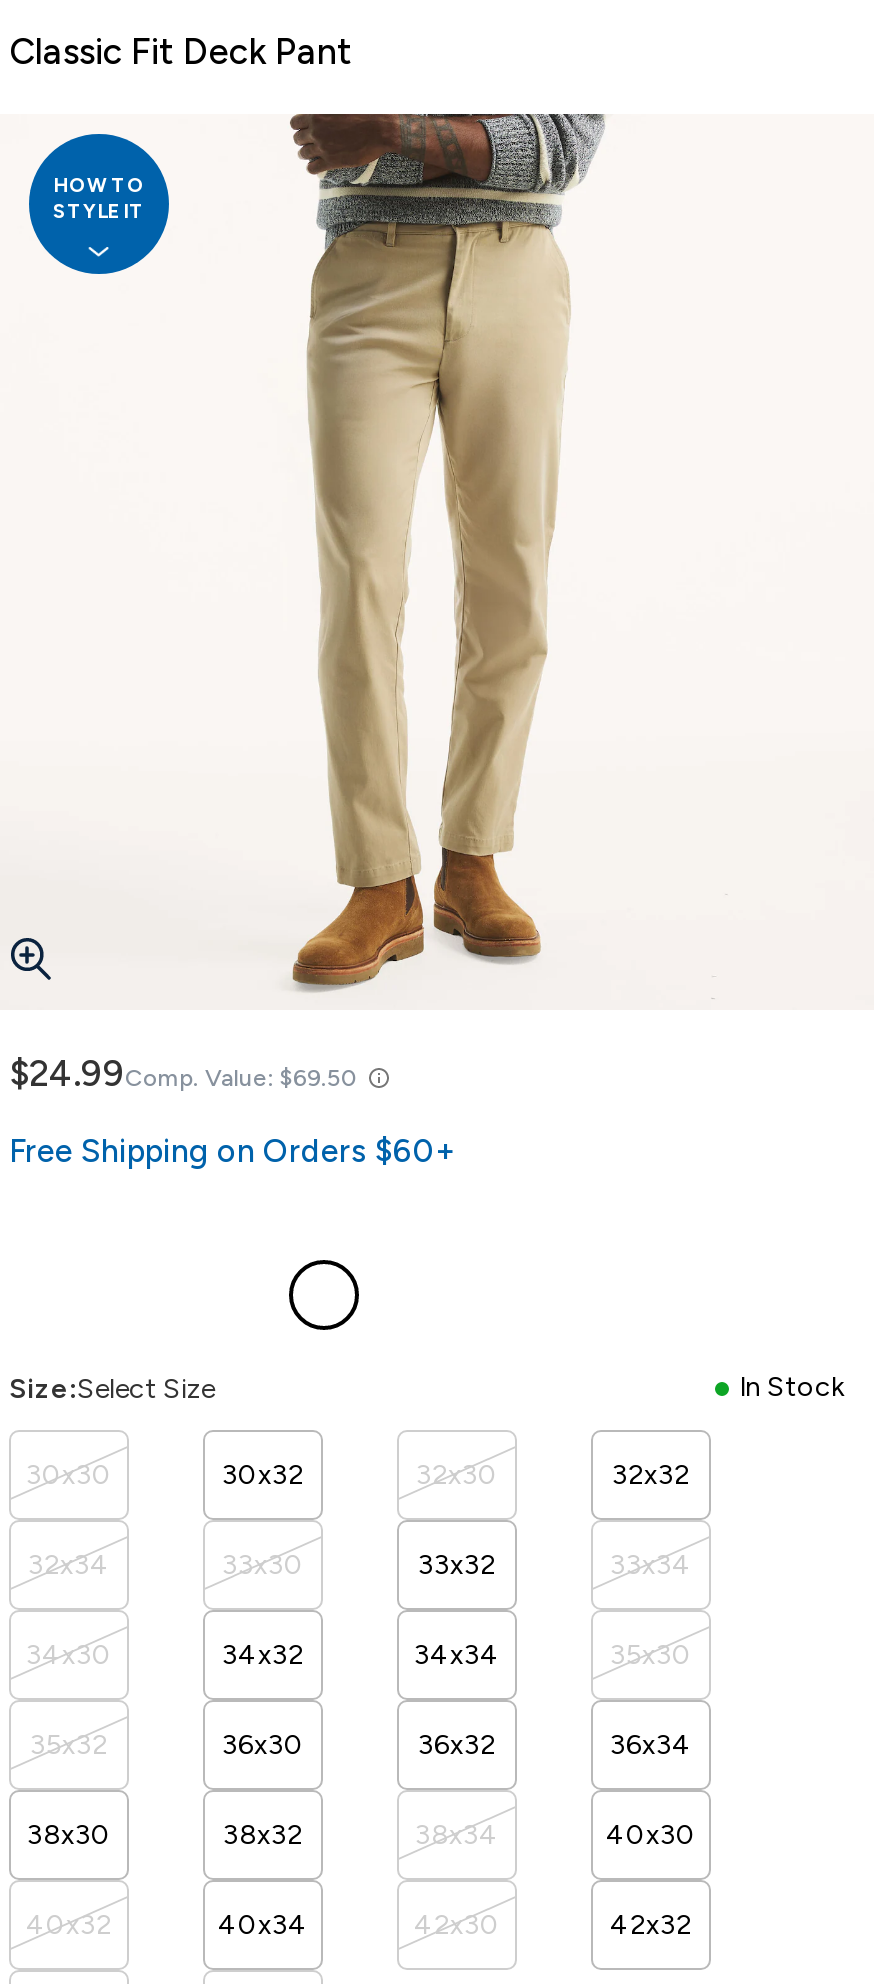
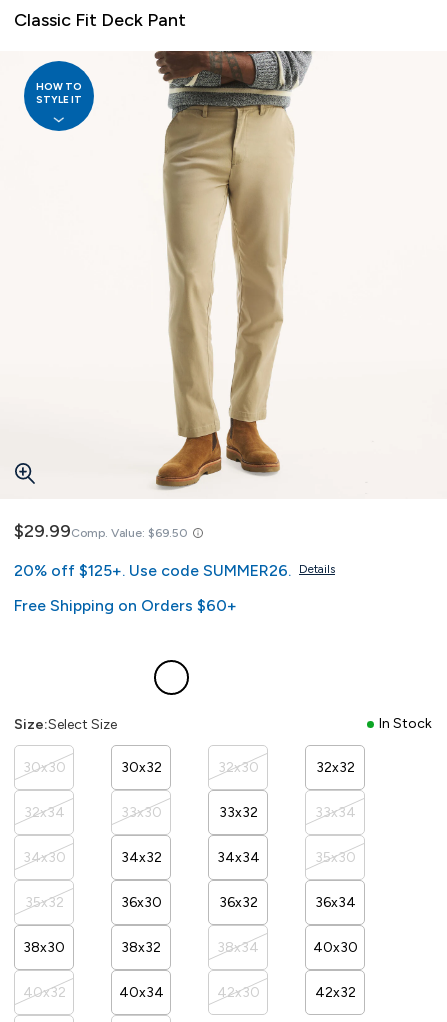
- $24.99Comp. Value: $69.50
+ $29.99Comp. Value: $69.50
+ 20% off $125+. Use code SUMMER26. Details
